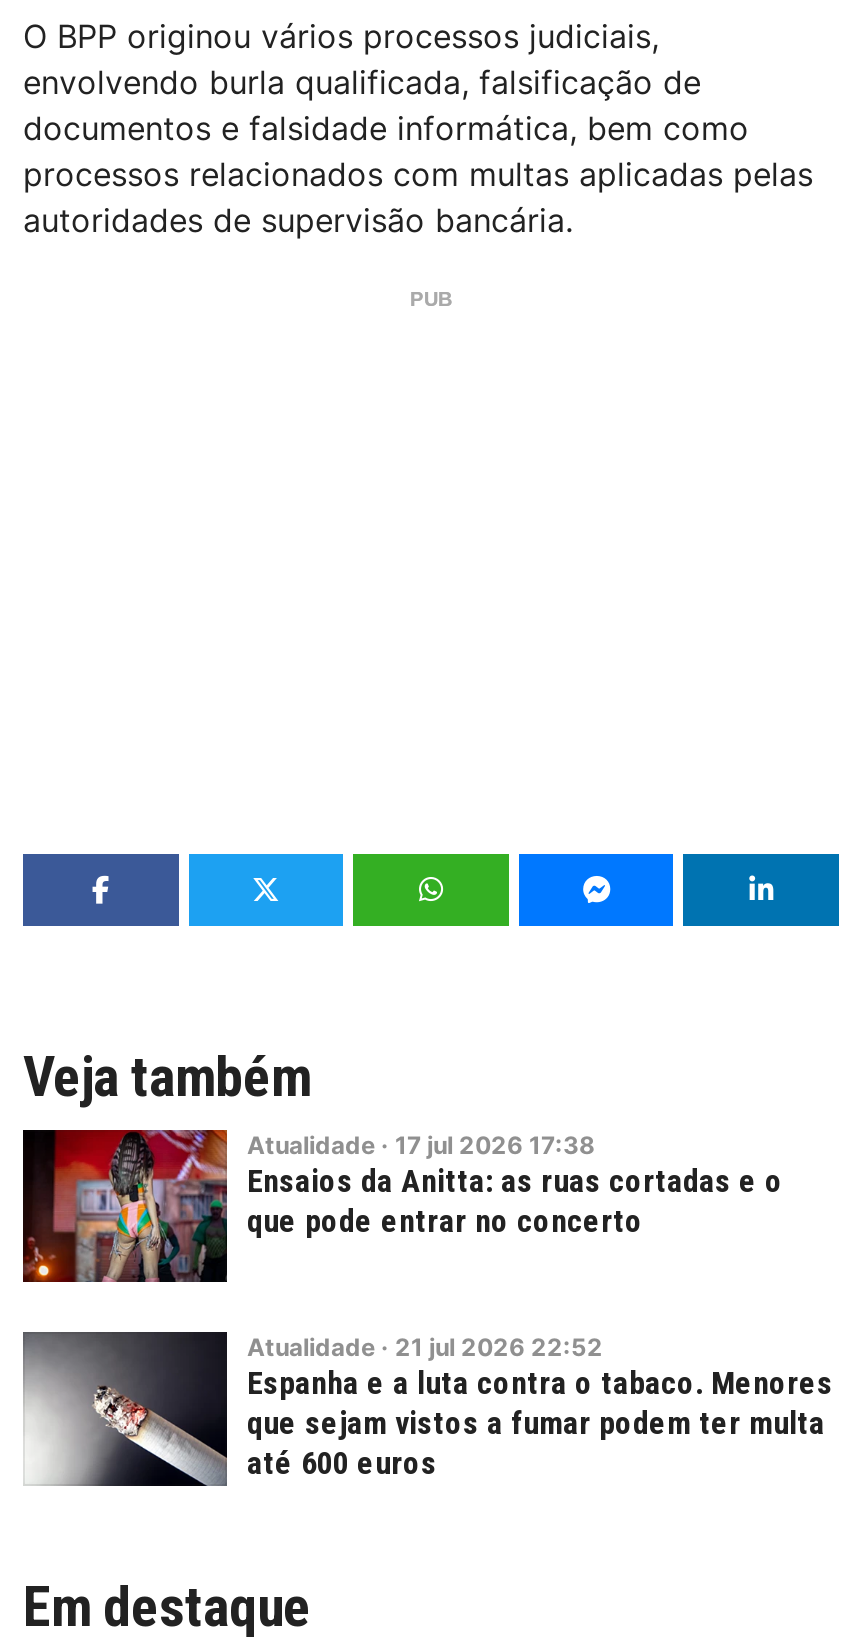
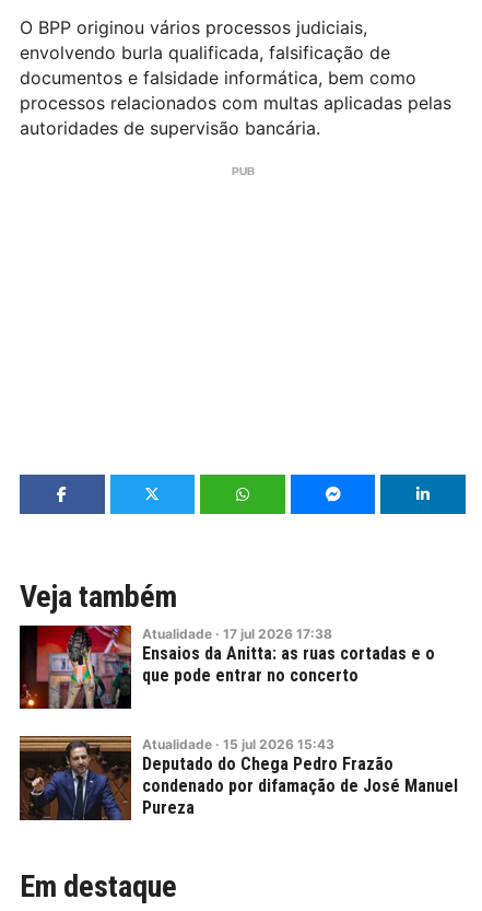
- [image]
- Atualidade · 21 jul 2026 22:52
- Espanha e a luta contra o tabaco. Menores
- que sejam vistos a fumar podem ter multa
- até 600 euros
+ [image]
+ Atualidade · 15 jul 2026 15:43
+ Deputado do Chega Pedro Frazão
+ condenado por difamação de José Manuel
+ Pureza
